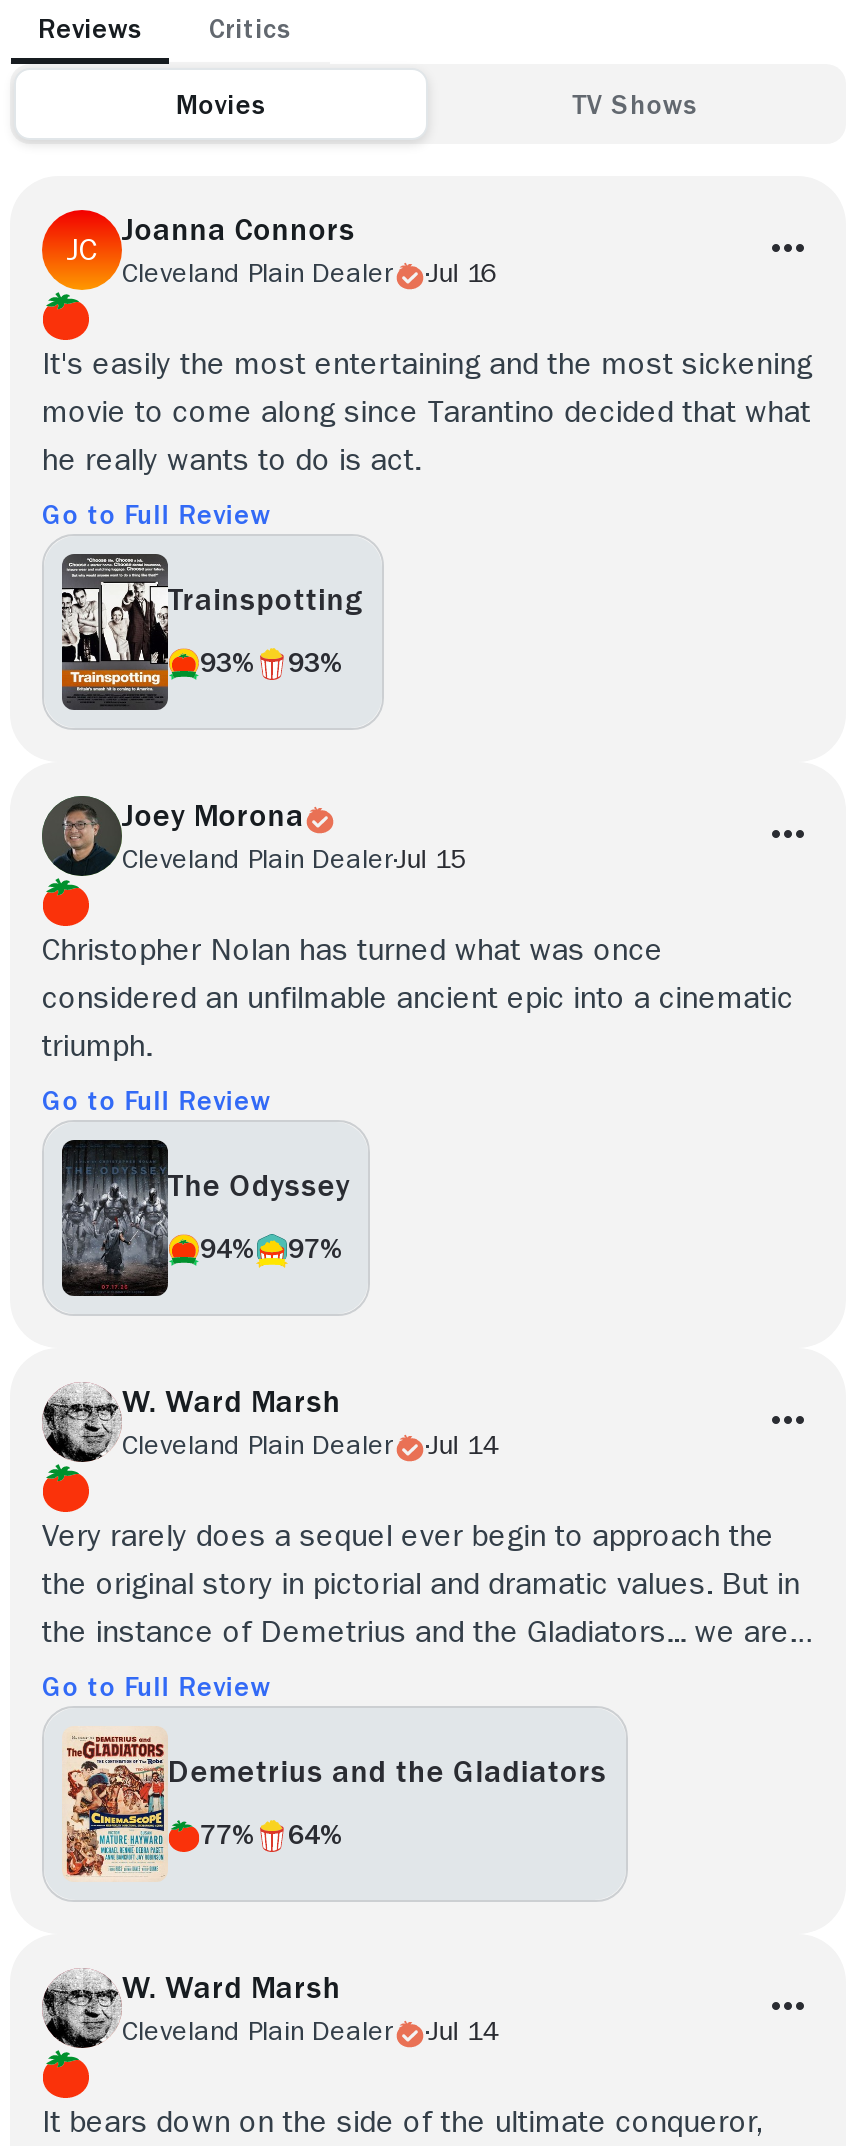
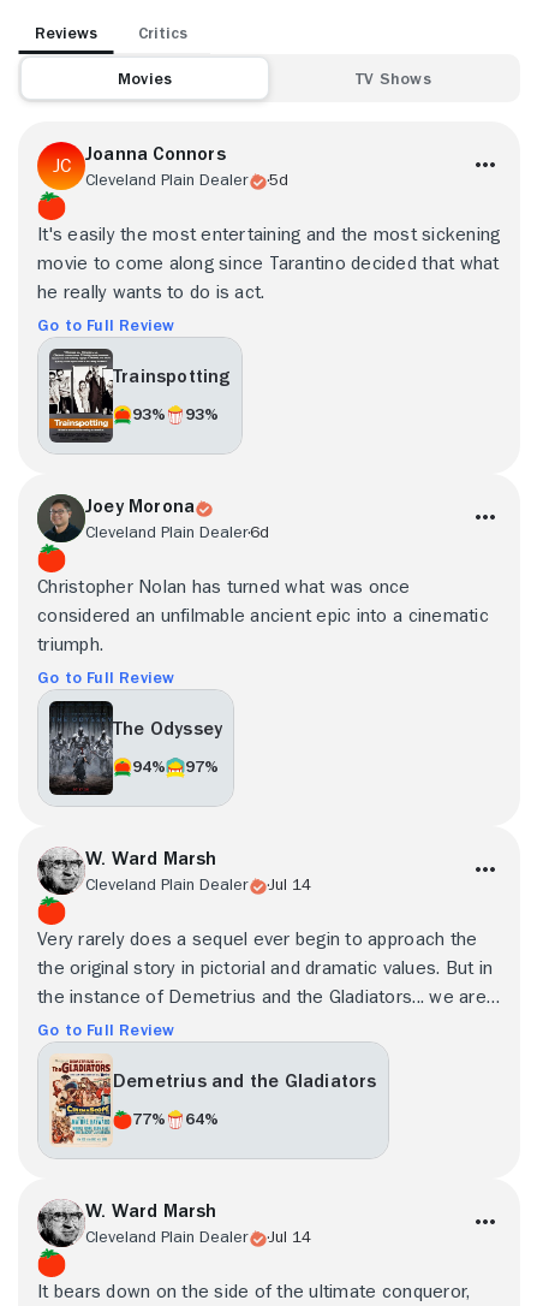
- Cleveland Plain Dealer Jul 16
+ Cleveland Plain Dealer 5d

- Cleveland Plain Dealer Jul 15
+ Cleveland Plain Dealer 6d
